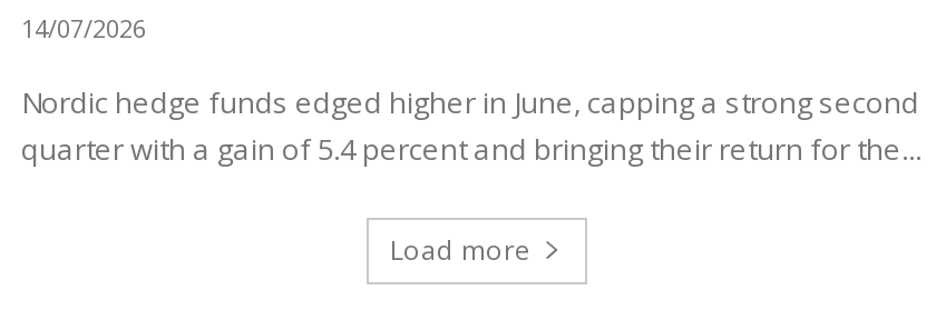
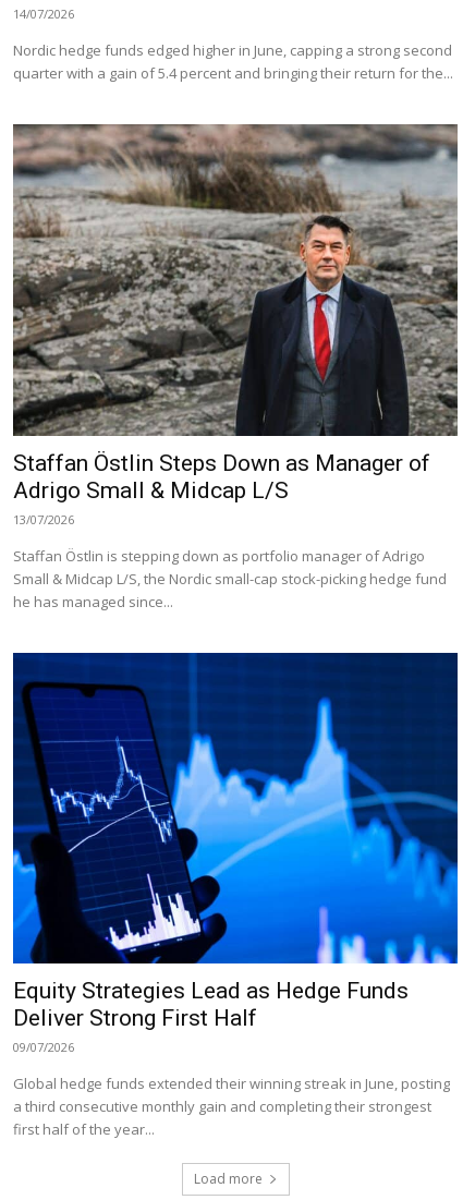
+ [image]
+ Staffan Östlin Steps Down as Manager of
+ Adrigo Small & Midcap L/S
+ 13/07/2026
+ Staffan Östlin is stepping down as portfolio manager of Adrigo
+ Small & Midcap L/S, the Nordic small-cap stock-picking hedge fund
+ he has managed since...

+ [image]
+ Equity Strategies Lead as Hedge Funds
+ Deliver Strong First Half
+ 09/07/2026
+ Global hedge funds extended their winning streak in June, posting
+ a third consecutive monthly gain and completing their strongest
+ first half of the year...
